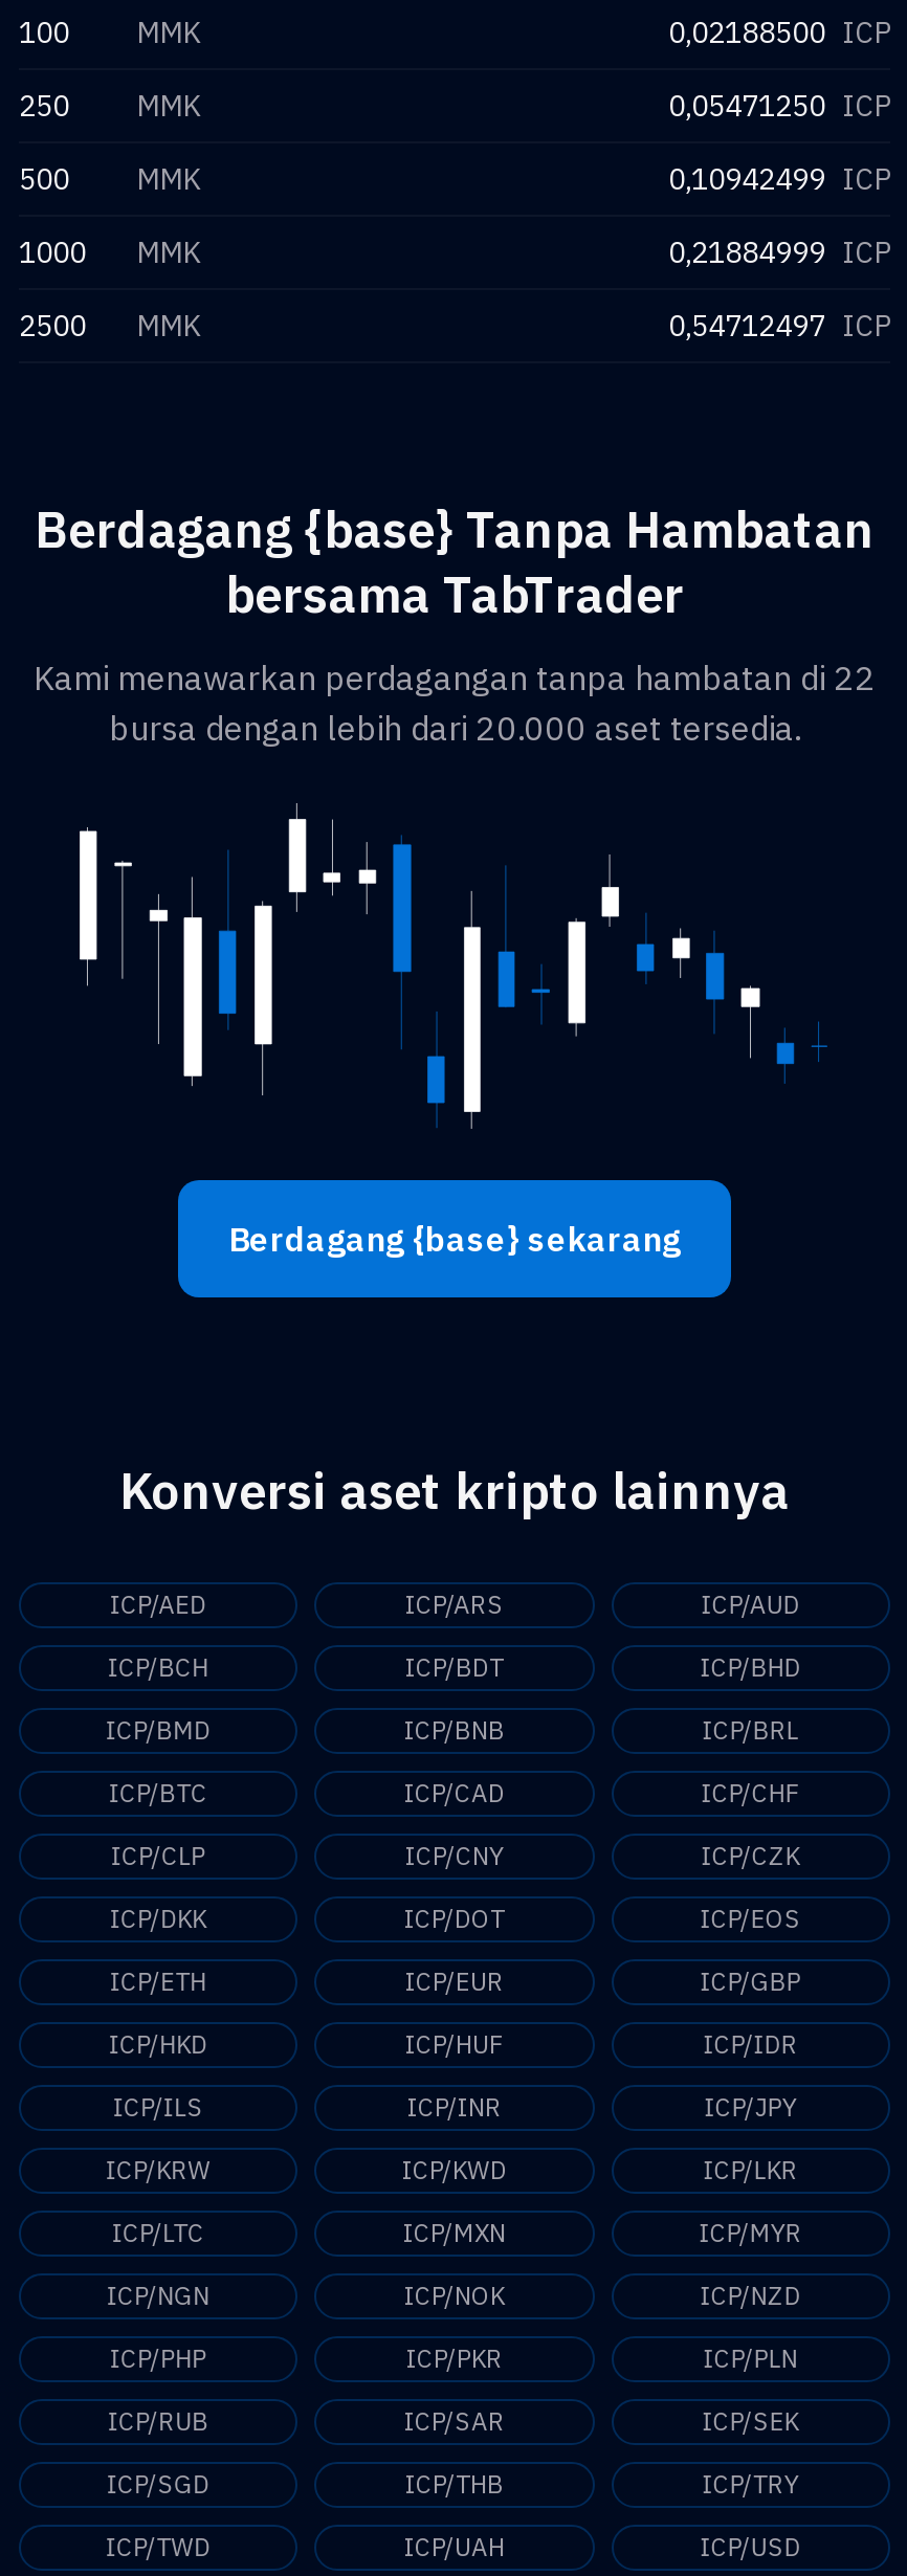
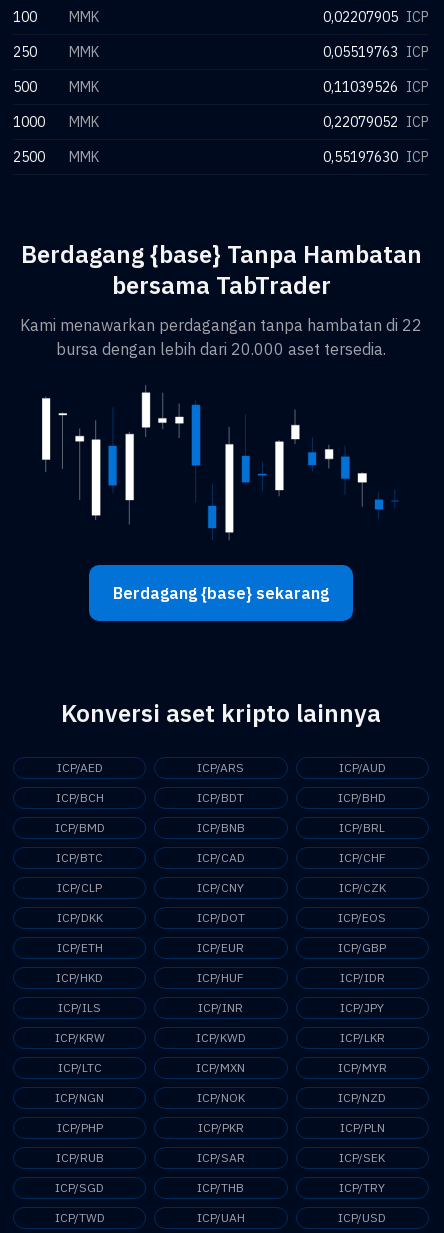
- 0,02188500 ICP
+ 0,02207905 ICP

- 0,05471250 ICP
+ 0,05519763 ICP

- 0,10942499 ICP
+ 0,11039526 ICP

- 0,21884999 ICP
+ 0,22079052 ICP

- 0,54712497 ICP
+ 0,55197630 ICP
